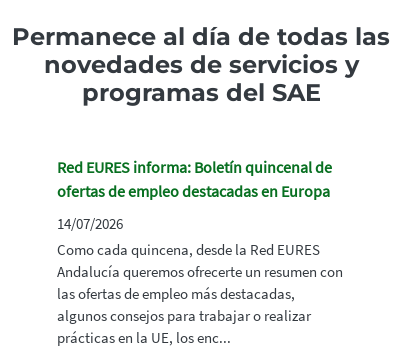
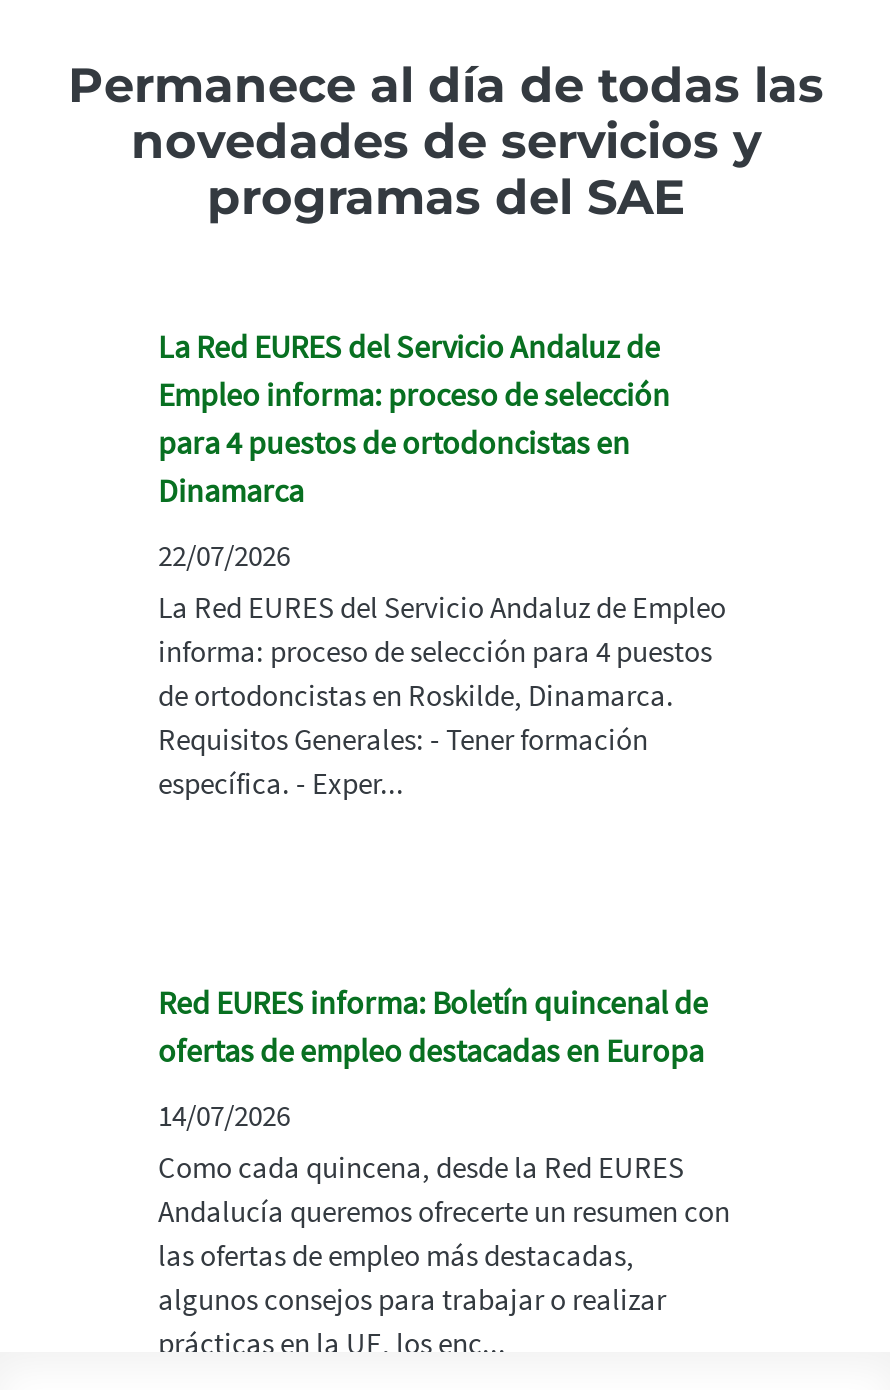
+ La Red EURES del Servicio Andaluz de
+ Empleo informa: proceso de selección
+ para 4 puestos de ortodoncistas en
+ Dinamarca
+ 22/07/2026
+ La Red EURES del Servicio Andaluz de Empleo
+ informa: proceso de selección para 4 puestos
+ de ortodoncistas en Roskilde, Dinamarca.
+ Requisitos Generales: - Tener formación
+ específica. - Exper...
